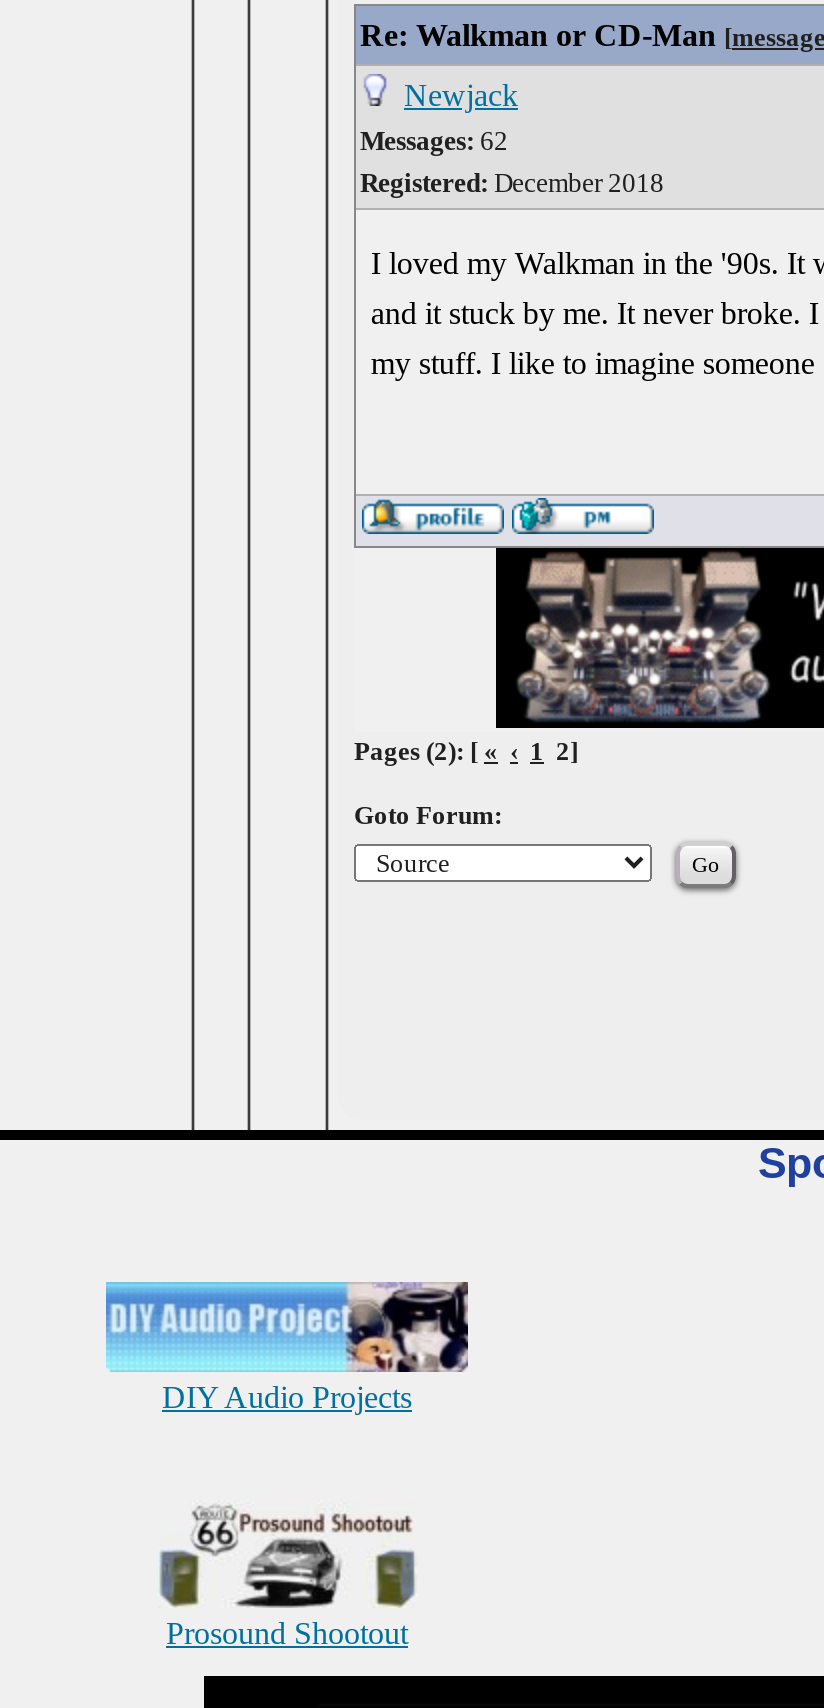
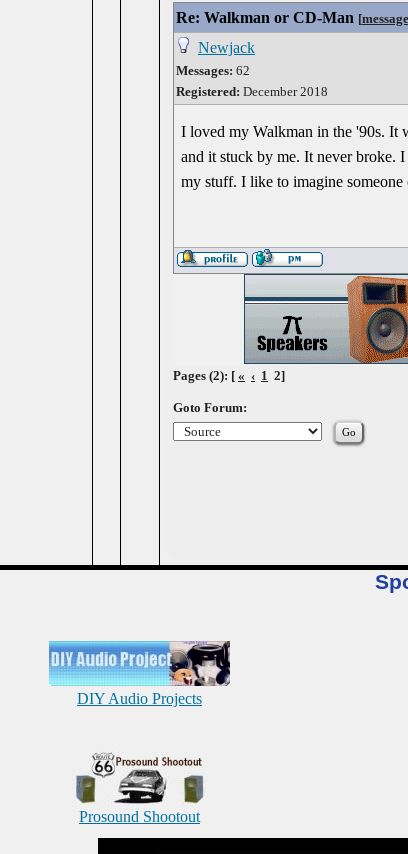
- [image]
+ [image]
